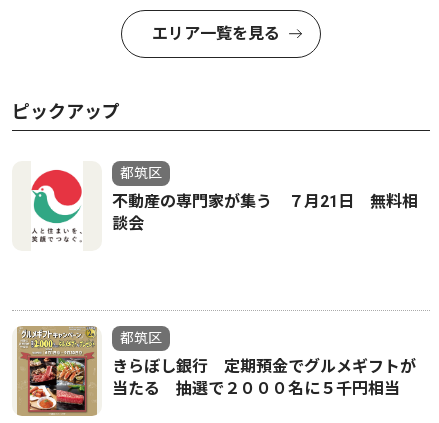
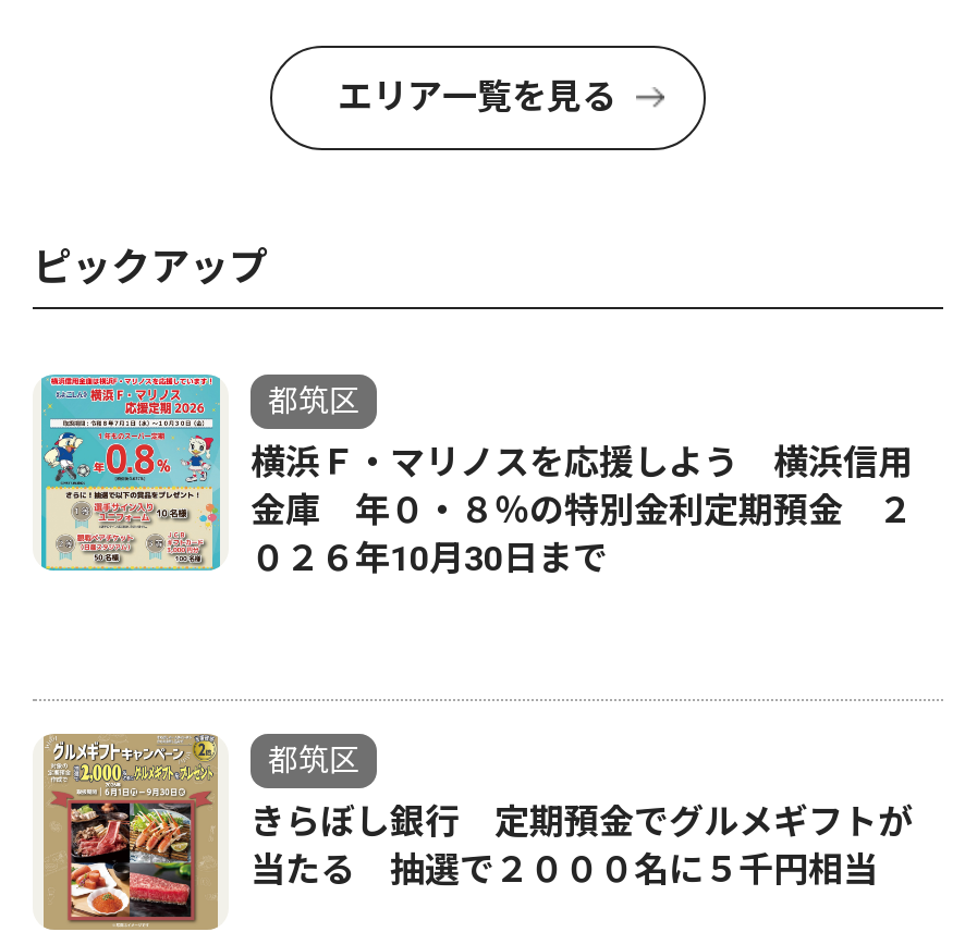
- [image]
- 不動産の専門家が集う ７月21日 無料相
- 談会
+ [image]
+ 横浜Ｆ・マリノスを応援しよう 横浜信用
+ 金庫 年０・８％の特別金利定期預金 ２
+ ０２６年10月30日まで
